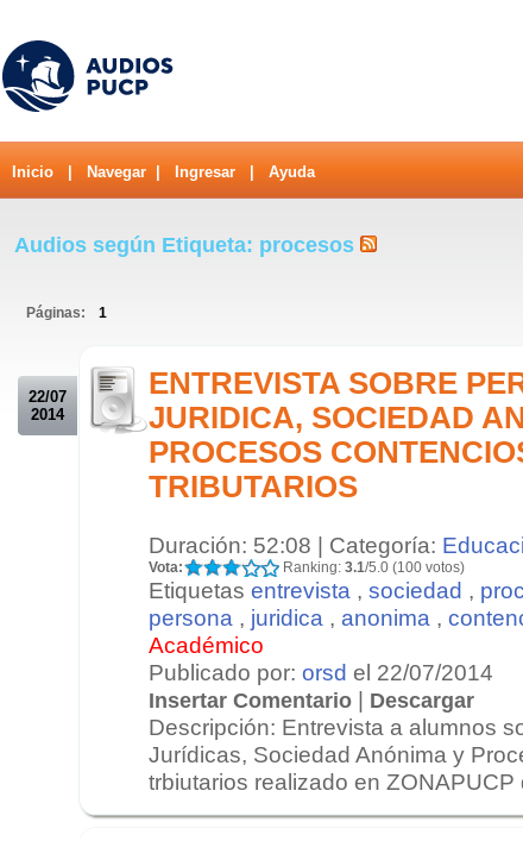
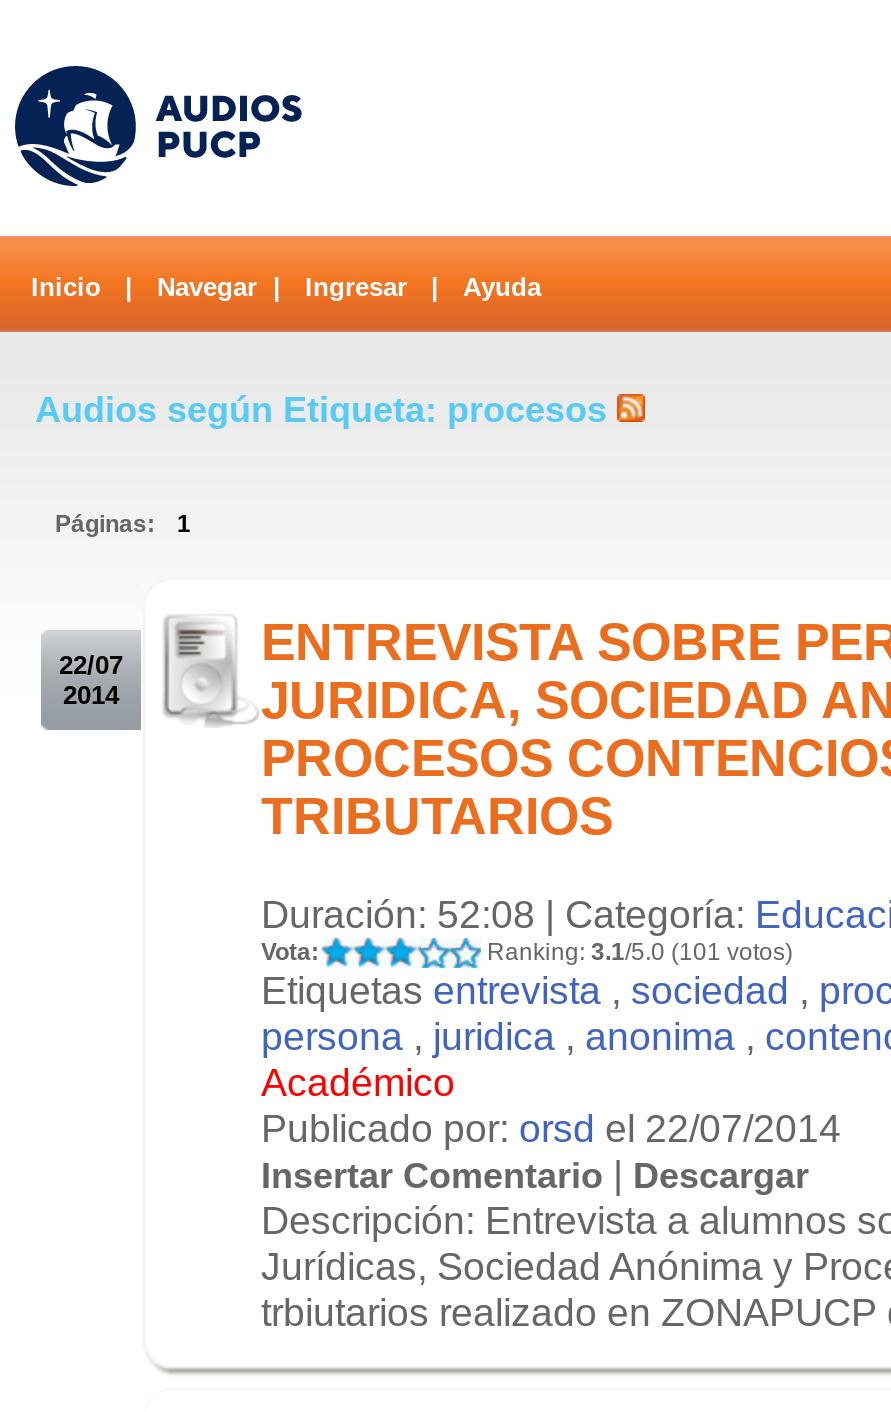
- Ranking: 3.1/5.0 (100 votos)
+ Ranking: 3.1/5.0 (101 votos)
